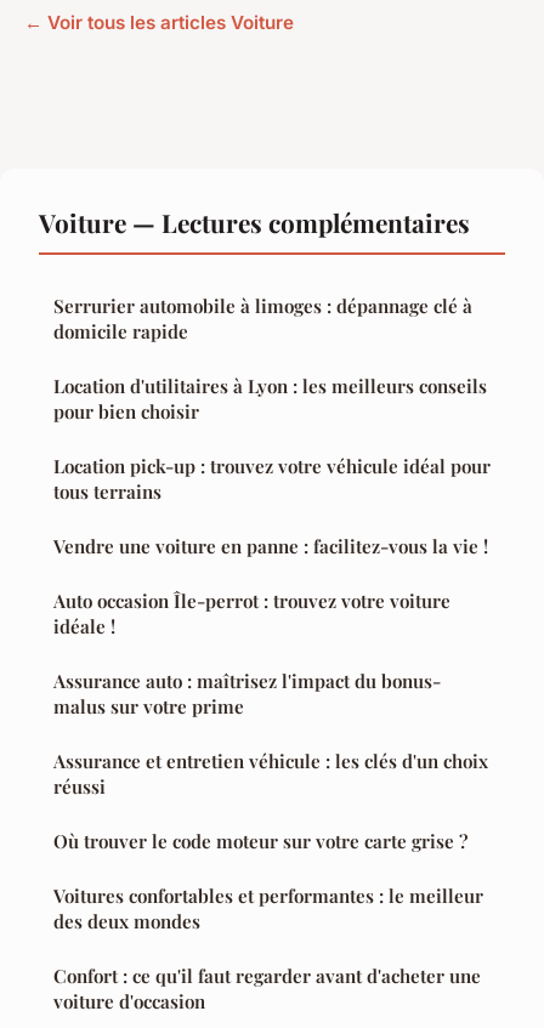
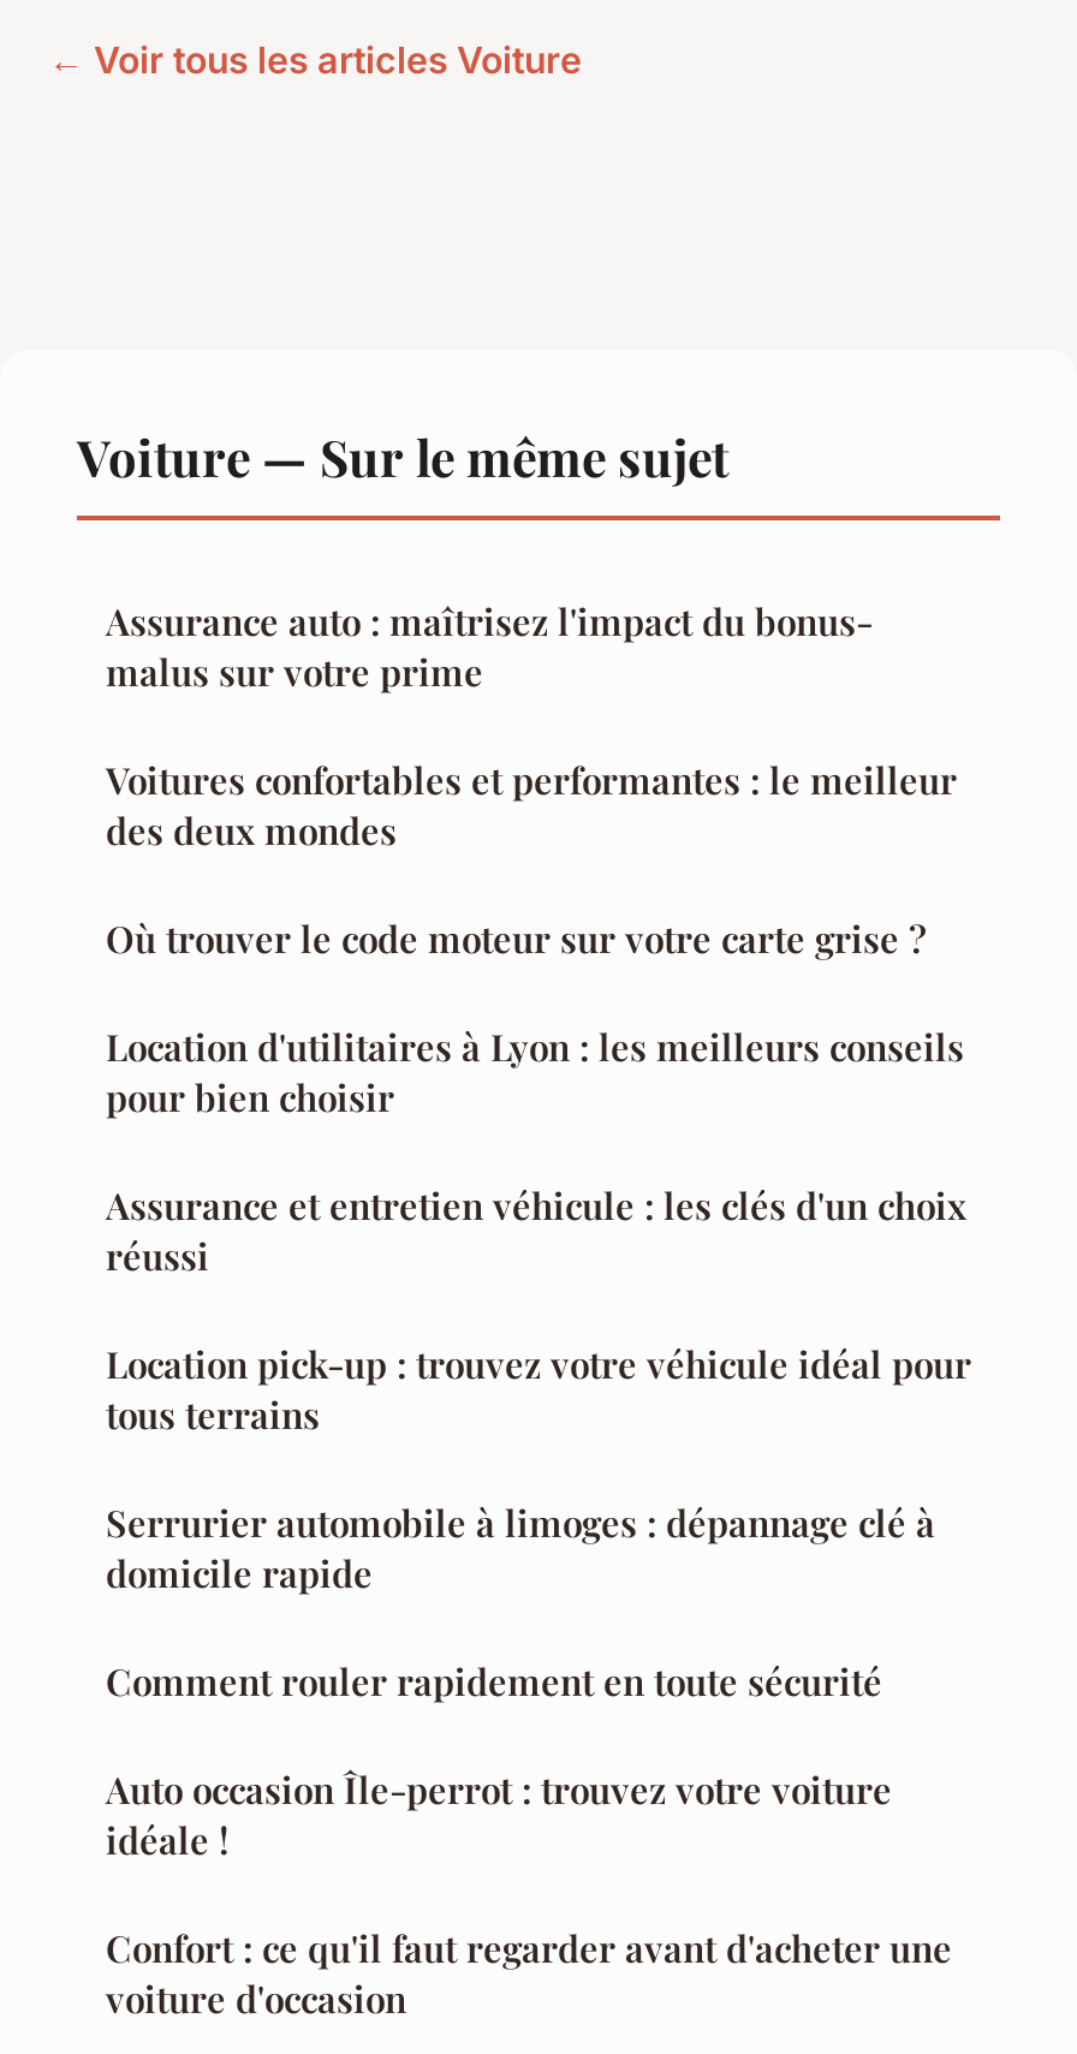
- Voiture — Lectures complémentaires
+ Voiture — Sur le même sujet

moved down: Serrurier automobile à limoges : dépannage clé à | domicile rapide

moved up: Location d'utilitaires à Lyon : les meilleurs conseils | pour bien choisir | Location pick-up : trouvez votre véhicule idéal pour | tous terrains

- Vendre une voiture en panne : facilitez-vous la vie !
+ Comment rouler rapidement en toute sécurité

moved down: Auto occasion Île-perrot : trouvez votre voiture | idéale !

moved up: Assurance auto : maîtrisez l'impact du bonus- | malus sur votre prime | Assurance et entretien véhicule : les clés d'un choix | réussi | Où trouver le code moteur sur votre carte grise ? | Voitures confortables et performantes : le meilleur | des deux mondes
